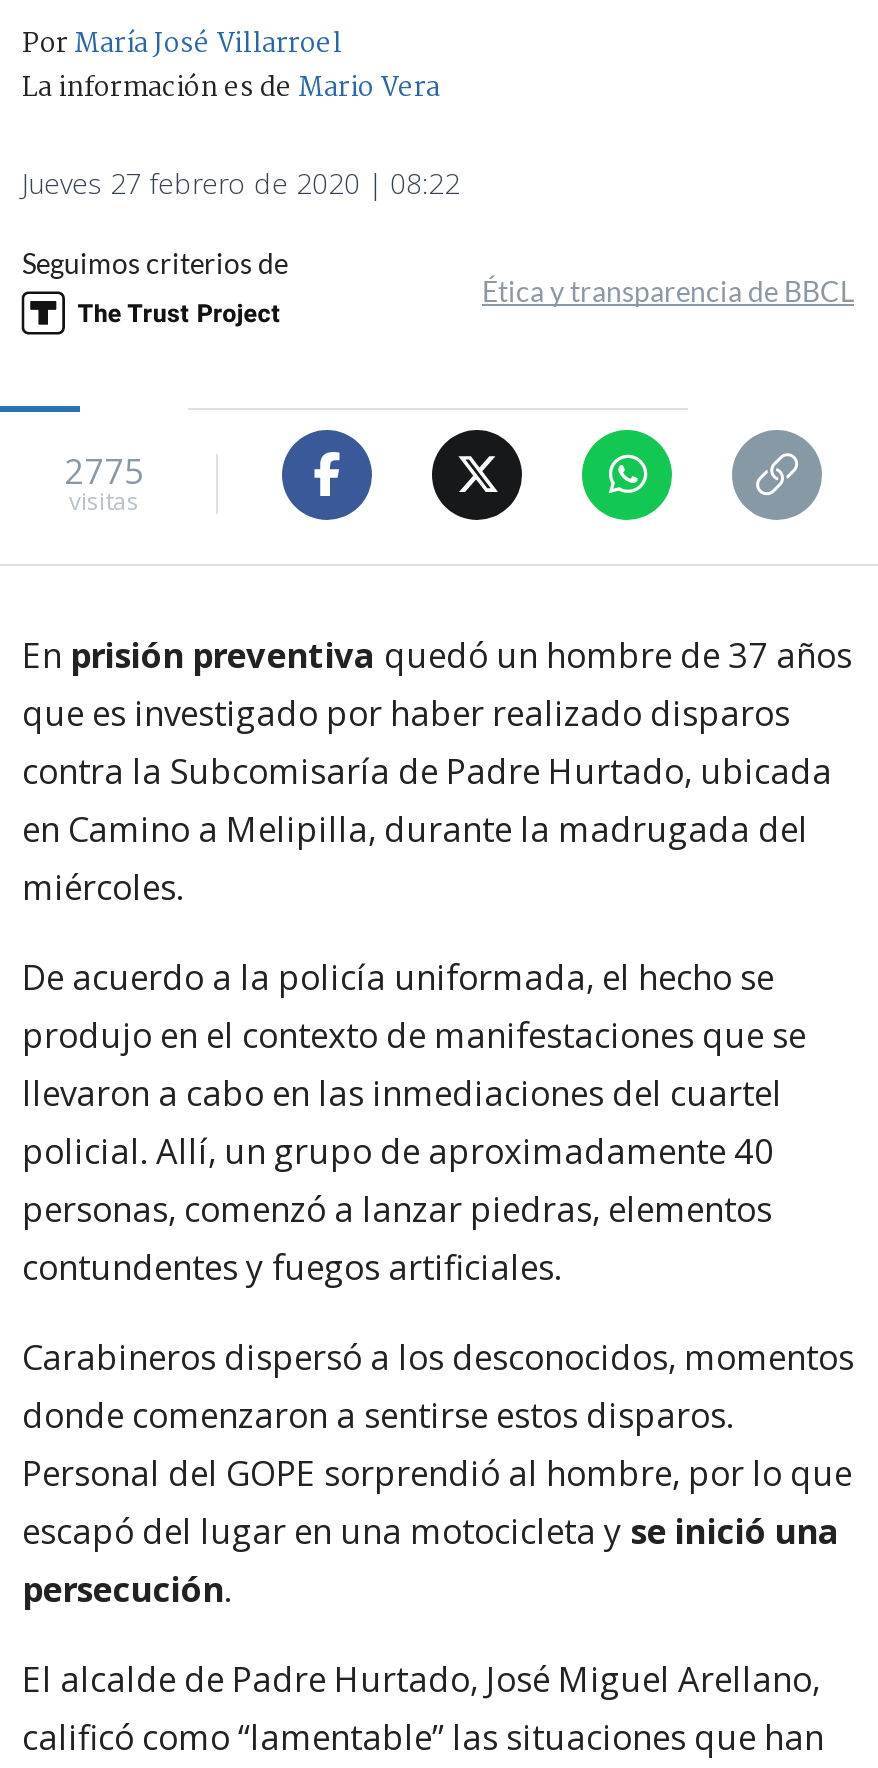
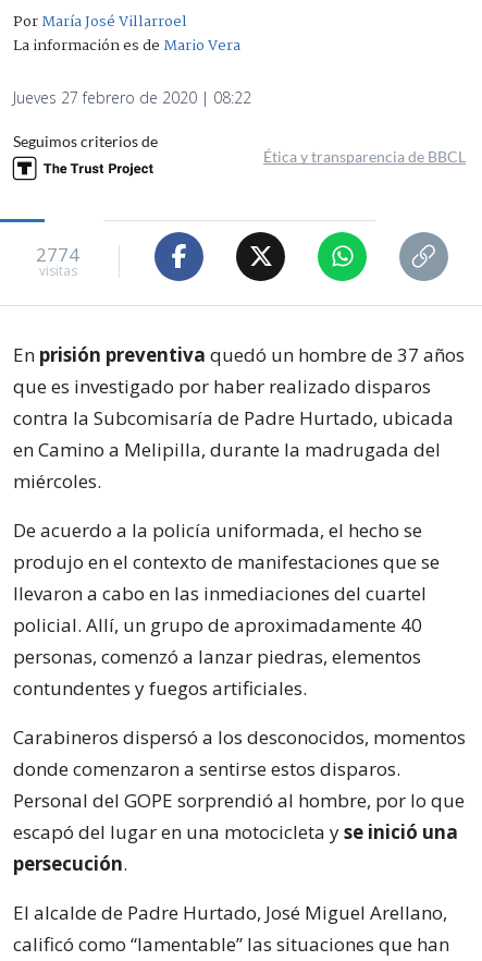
- 2775
+ 2774
